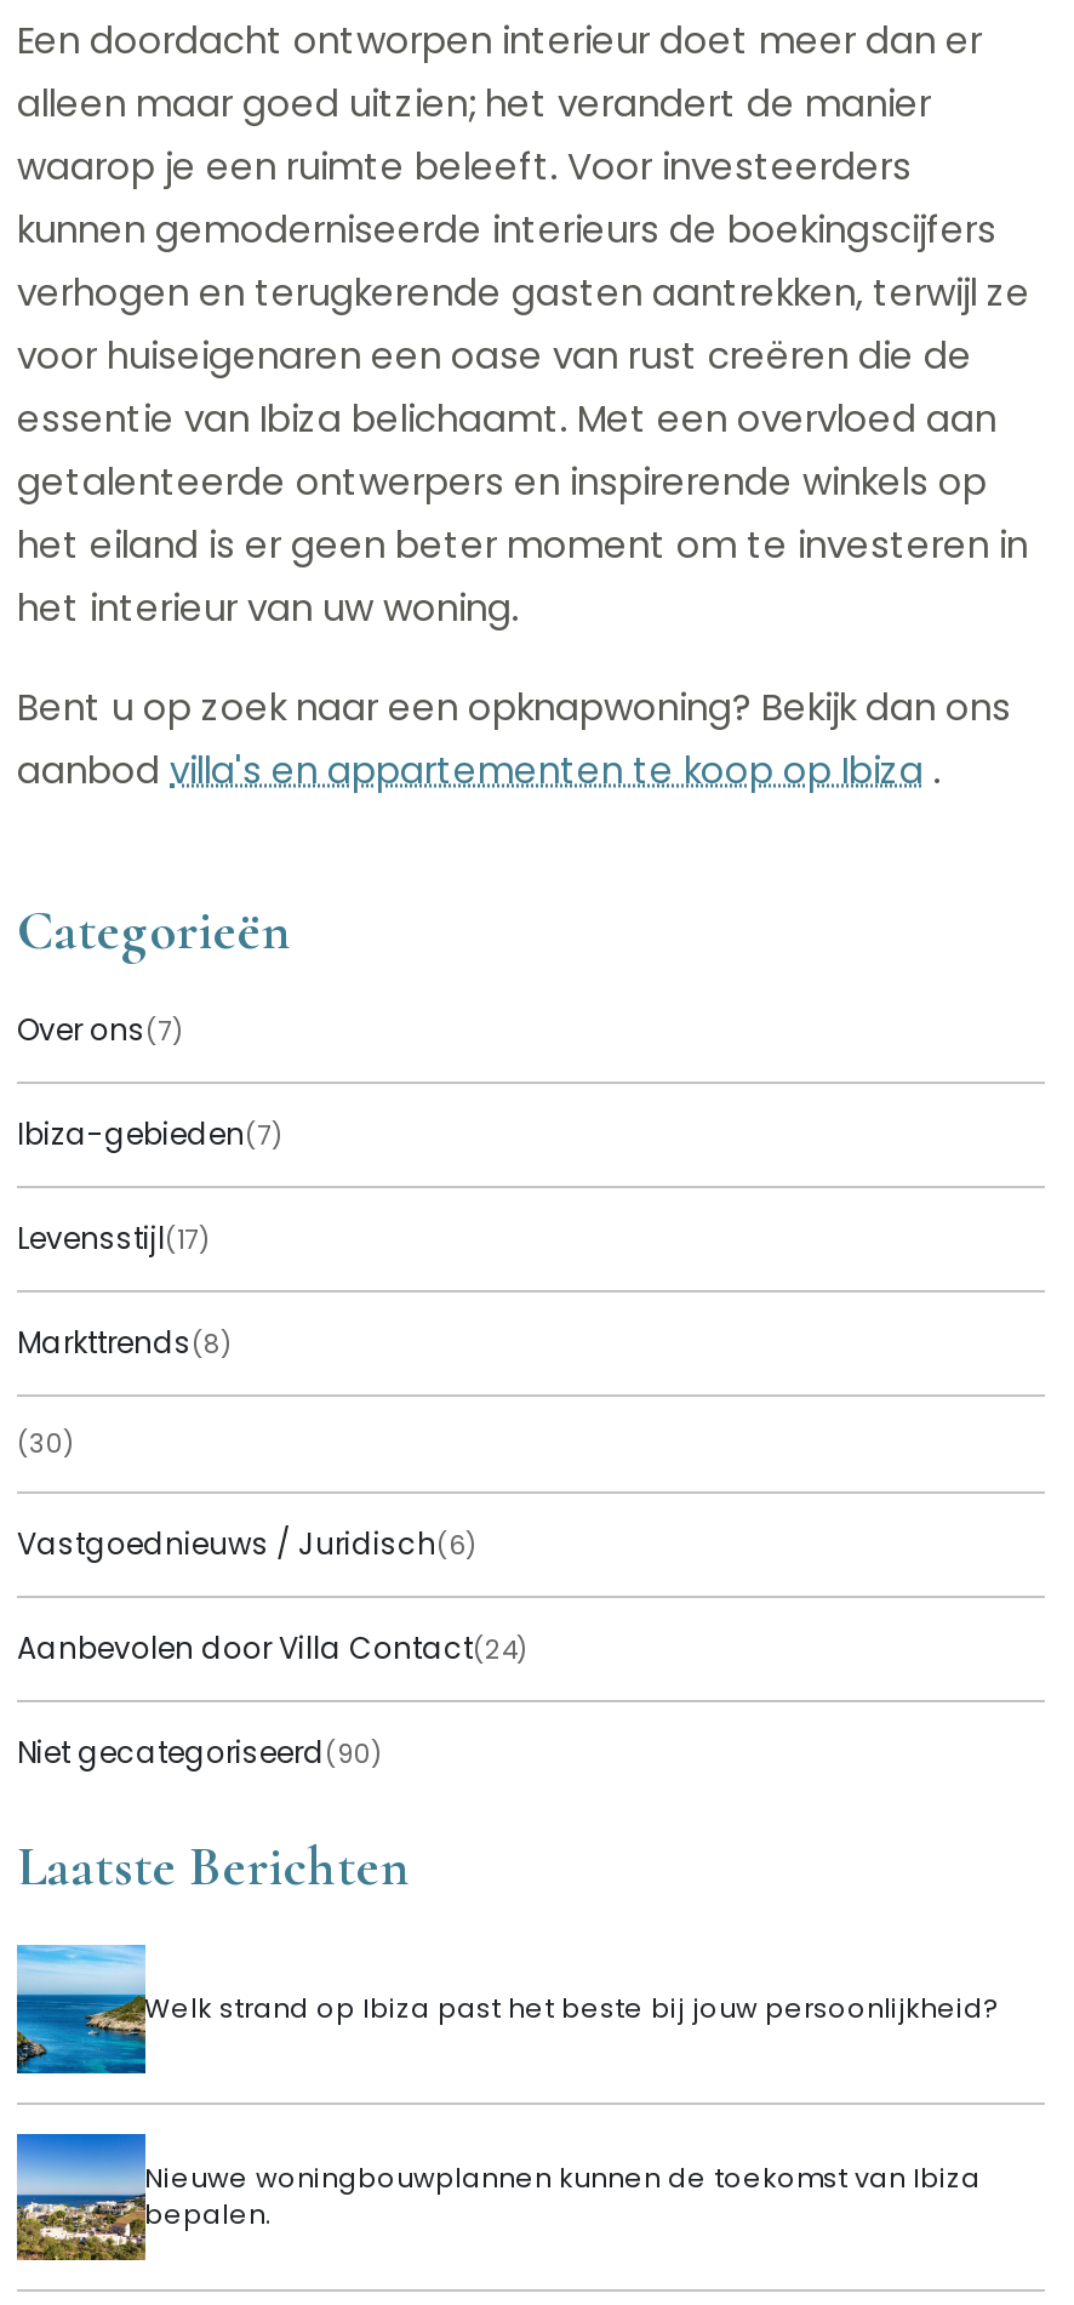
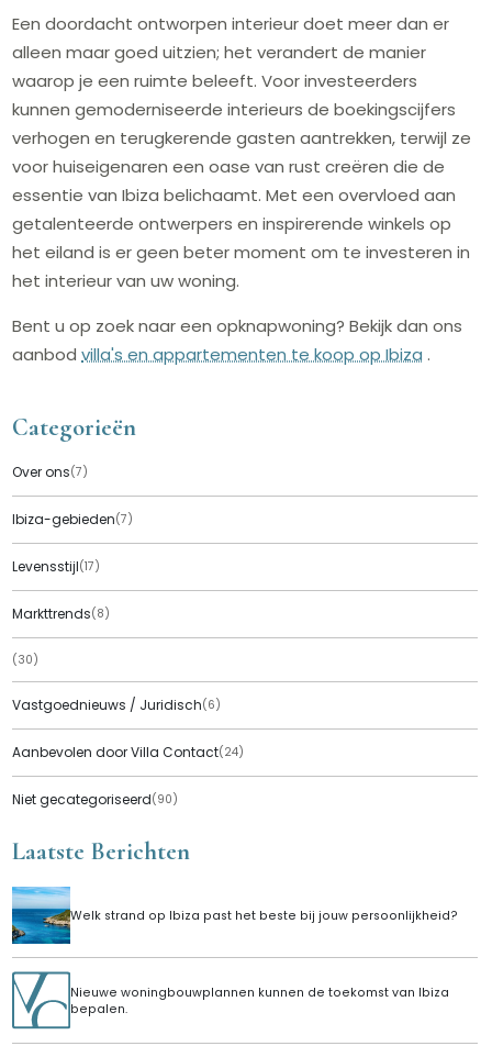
- [image]
+ [image]
